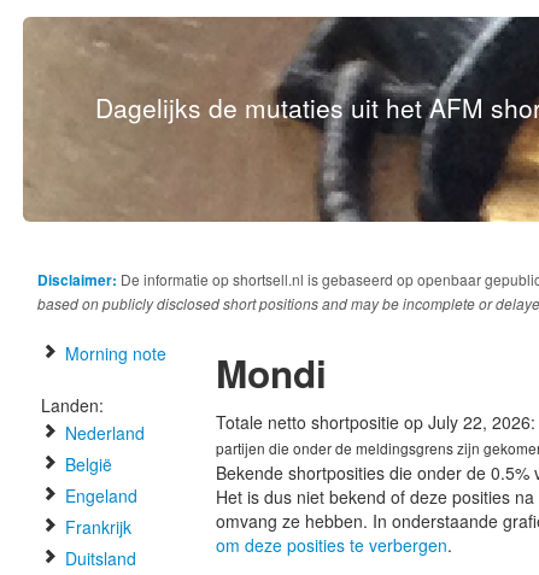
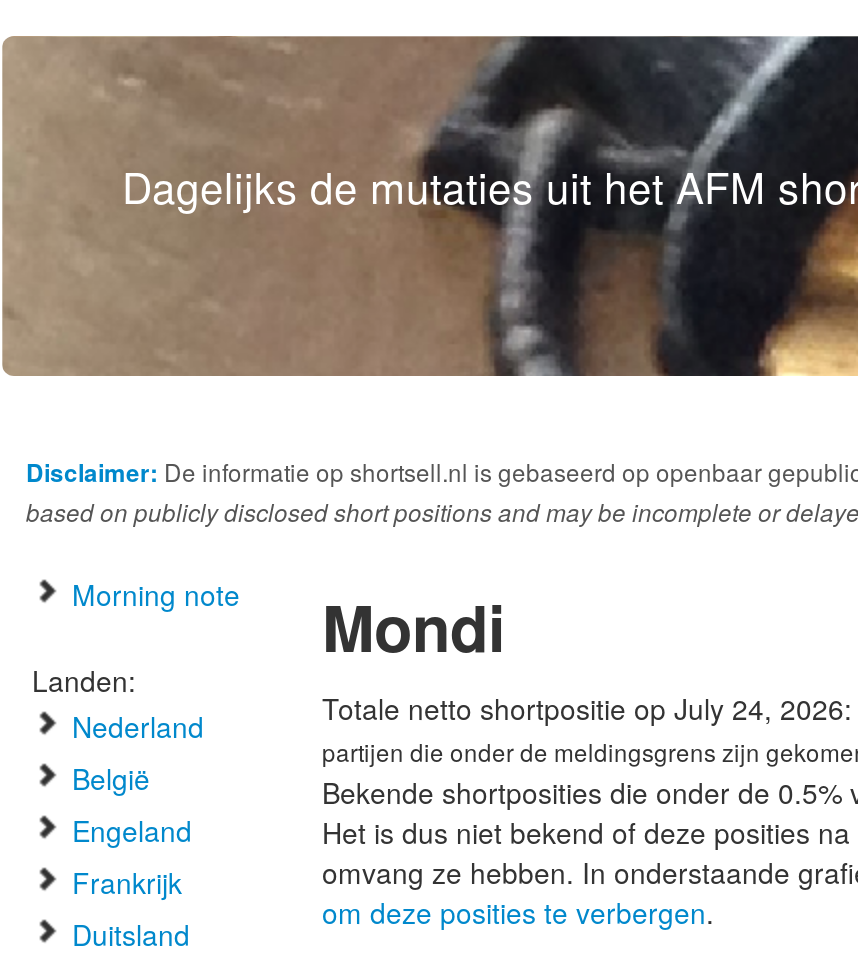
- Totale netto shortpositie op July 22, 2026:
+ Totale netto shortpositie op July 24, 2026:
